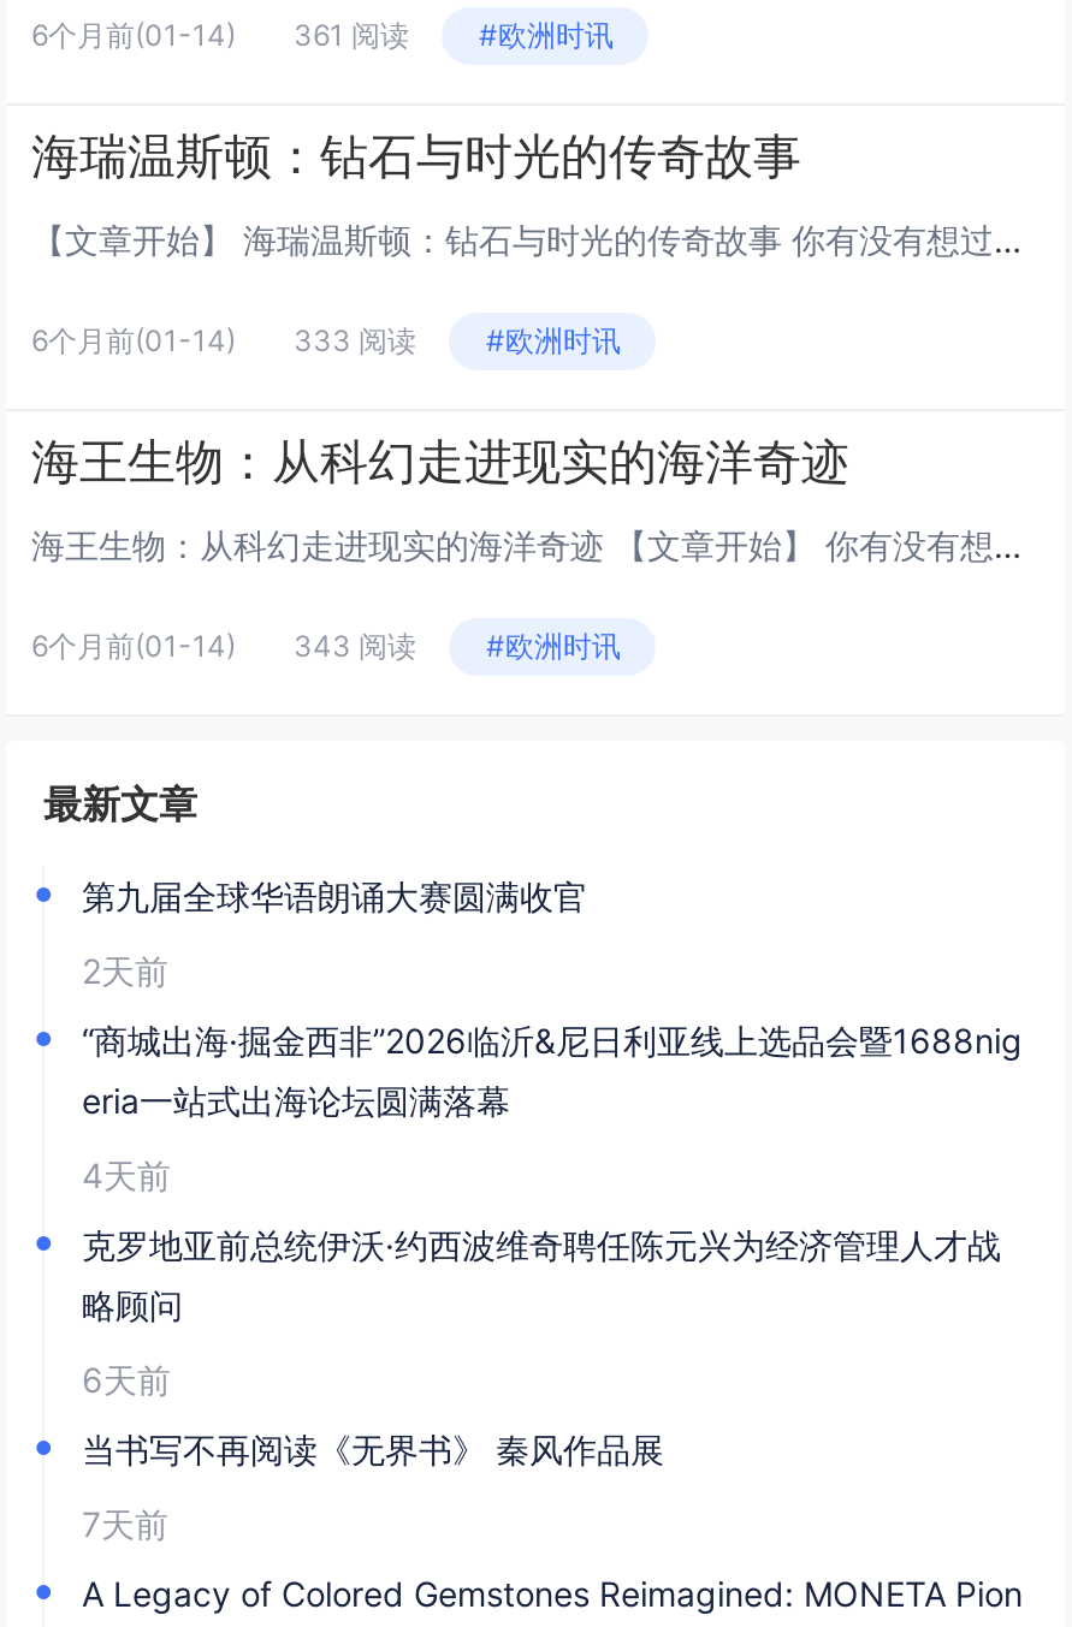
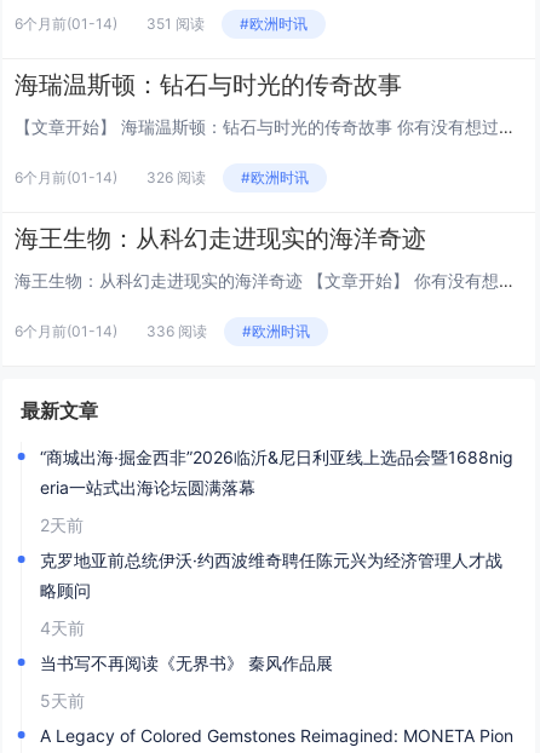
- 6个月前(01-14) 361 阅读 #欧洲时讯
+ 6个月前(01-14) 351 阅读 #欧洲时讯

- 6个月前(01-14) 333 阅读 #欧洲时讯
+ 6个月前(01-14) 326 阅读 #欧洲时讯

- 6个月前(01-14) 343 阅读 #欧洲时讯
+ 6个月前(01-14) 336 阅读 #欧洲时讯

- 第九届全球华语朗诵大赛圆满收官
- 2天前

- 4天前
+ 2天前

- 6天前
+ 4天前

- 7天前
+ 5天前
